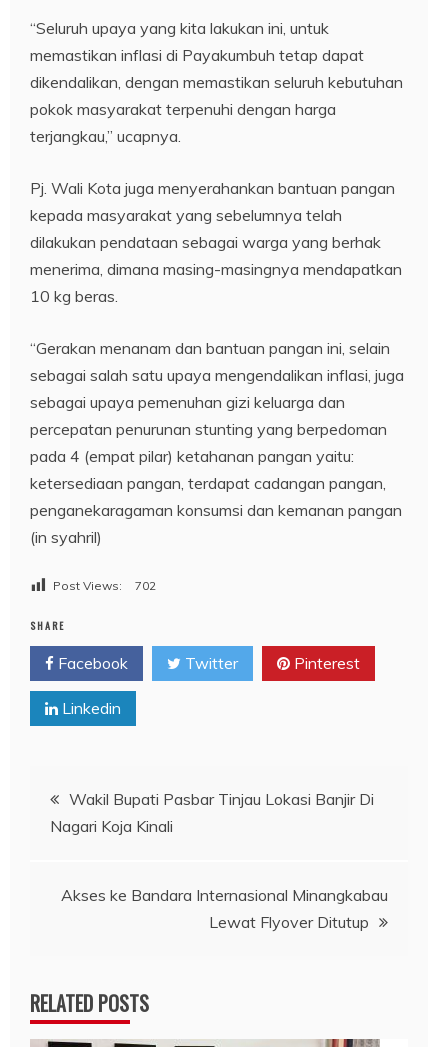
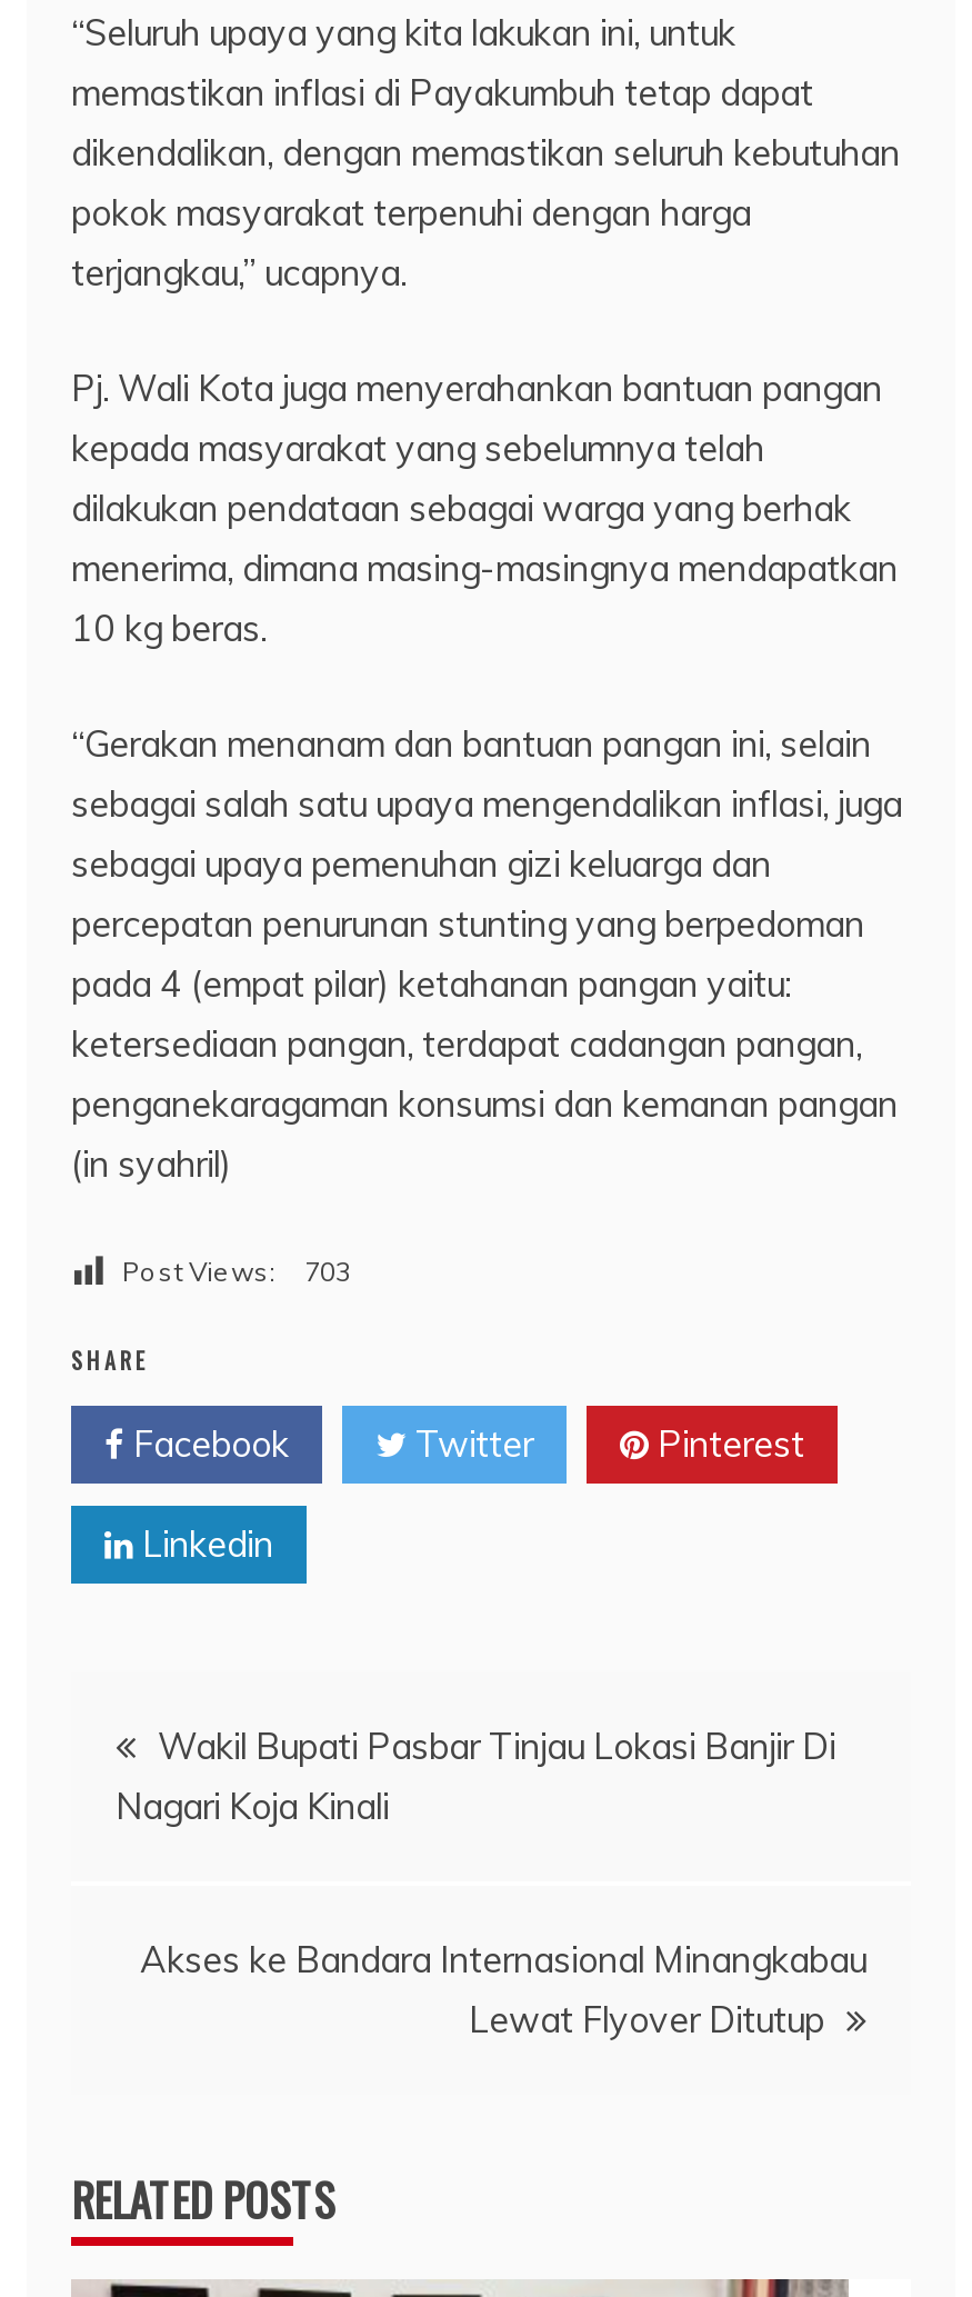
- Post Views: 702
+ Post Views: 703
